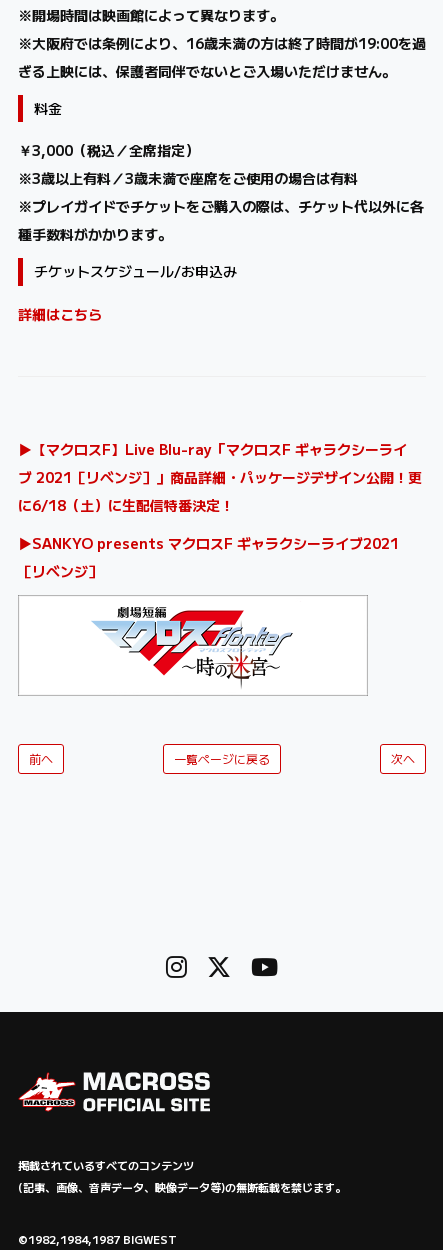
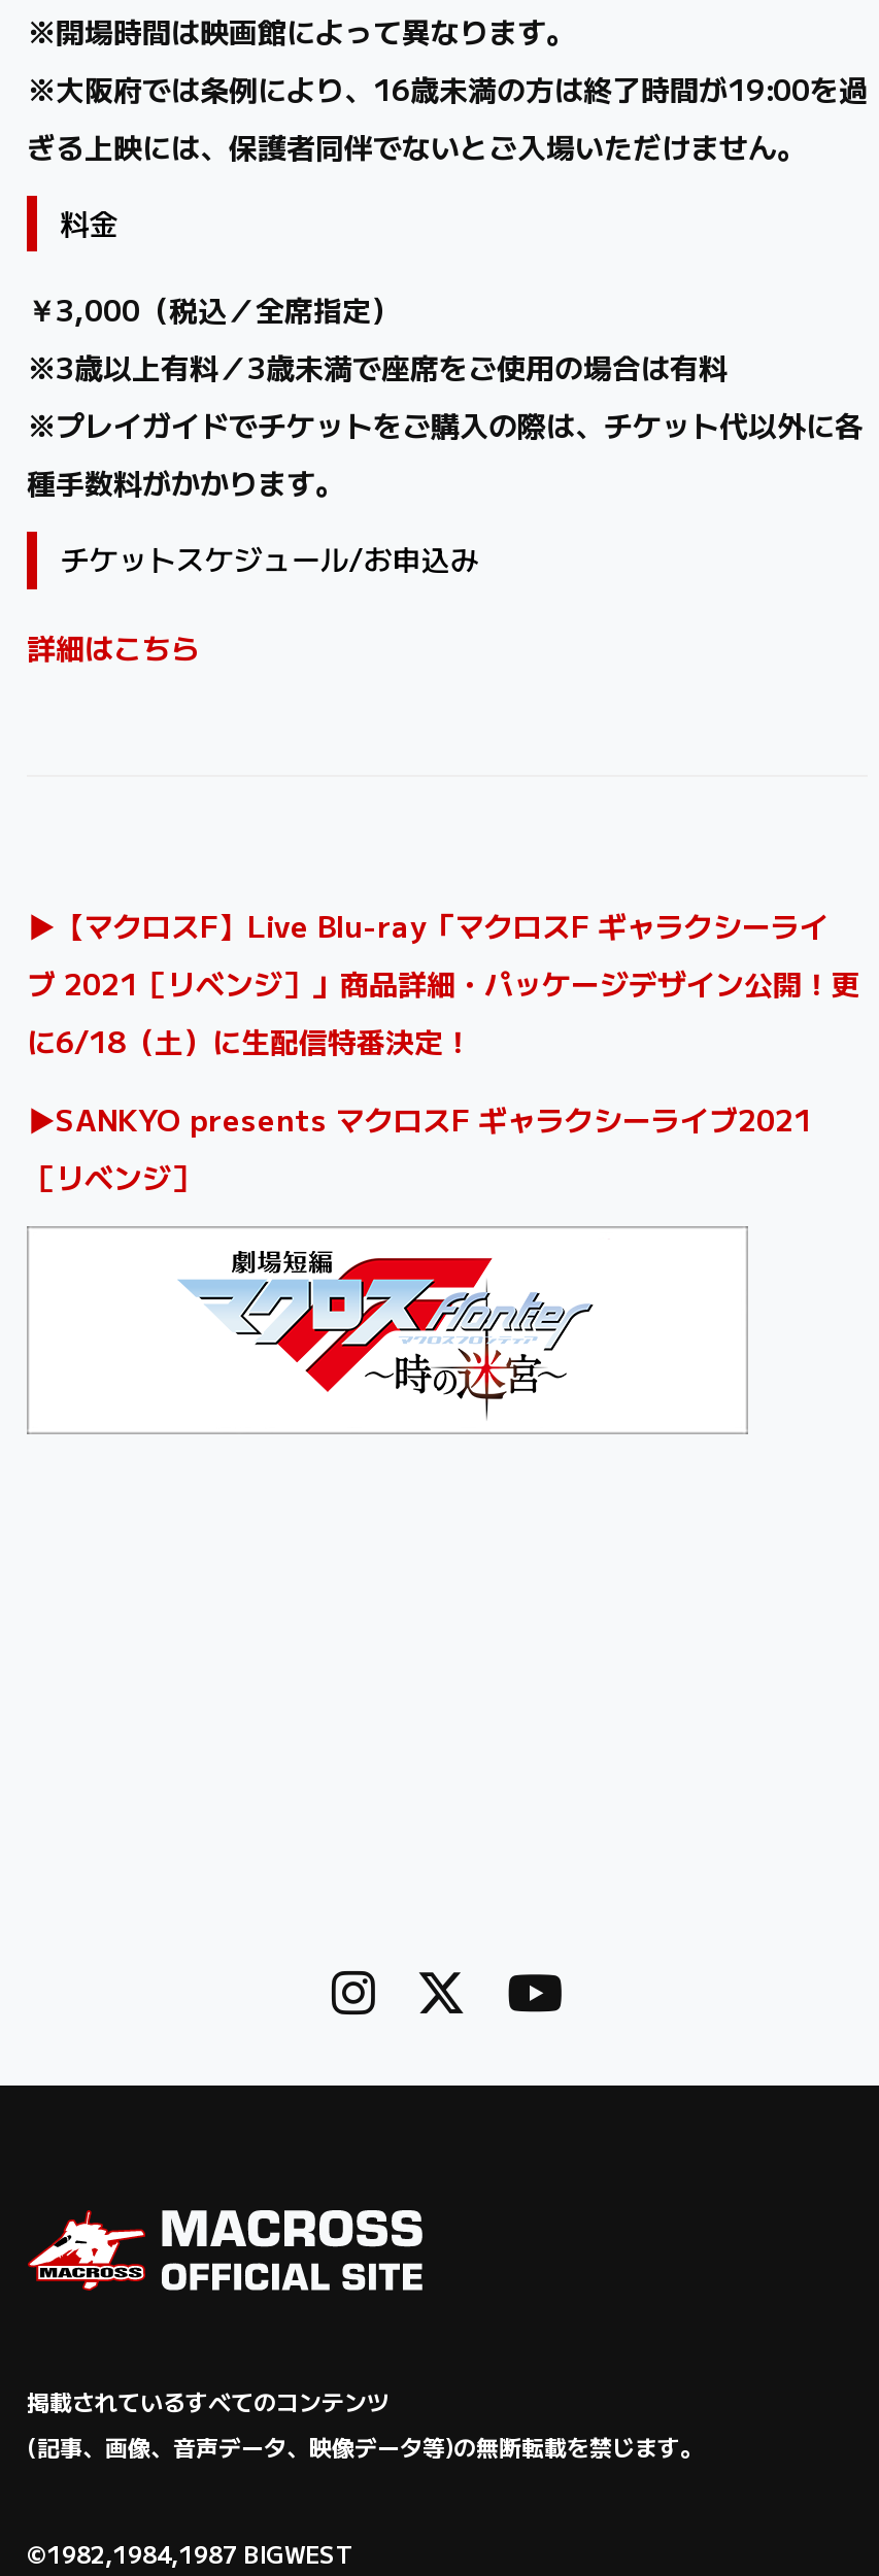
- 前へ
- 一覧ページに戻る
- 次へ
